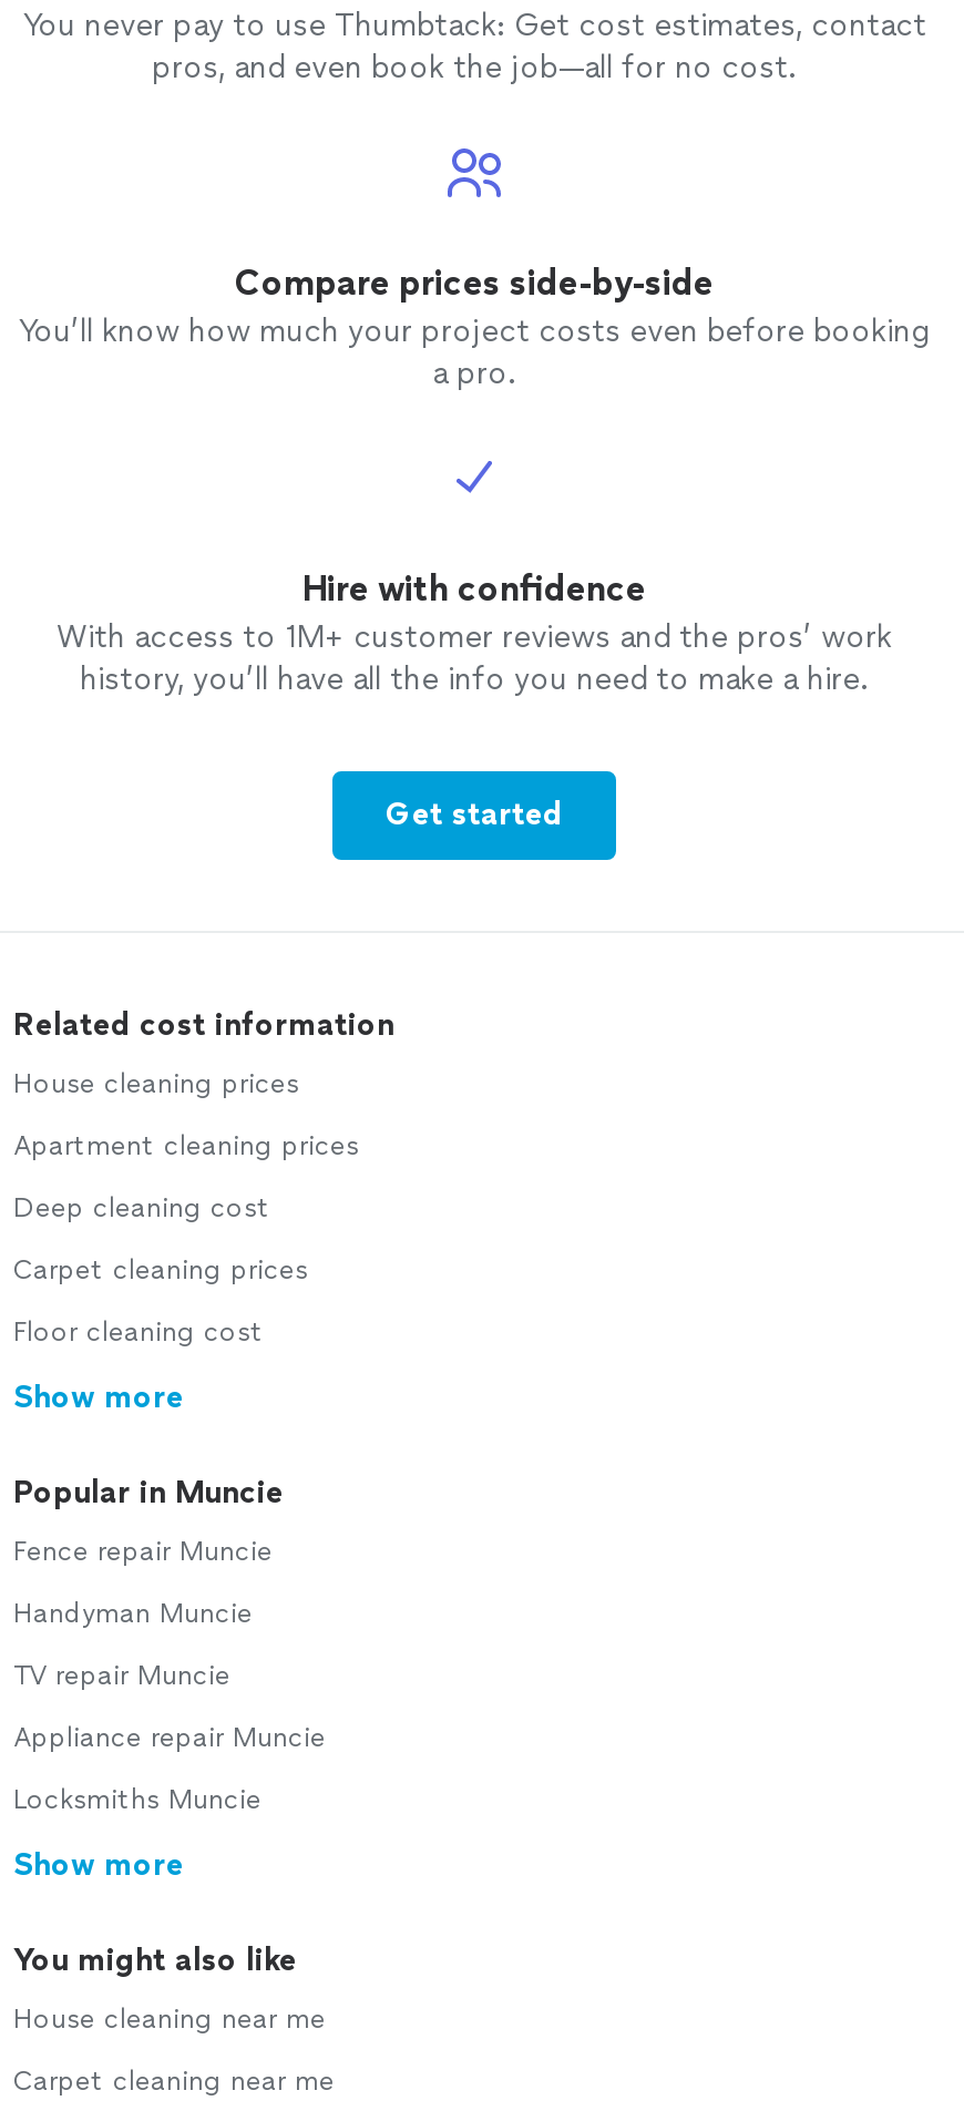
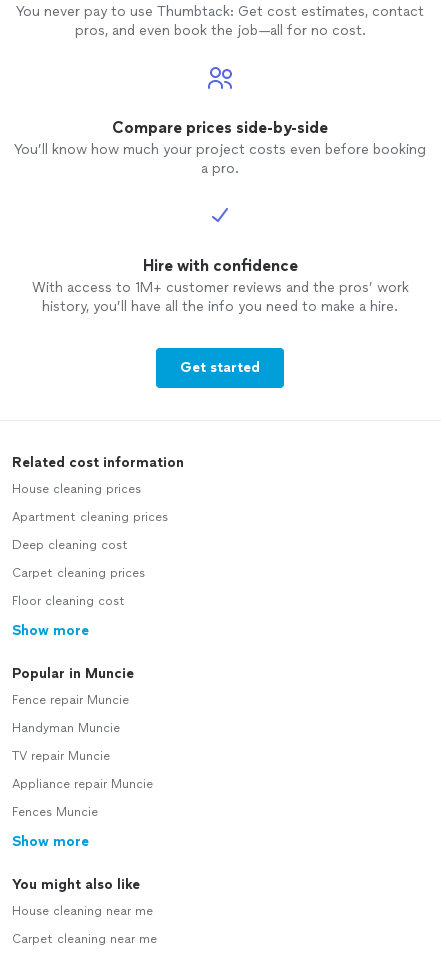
- Locksmiths Muncie
+ Fences Muncie
